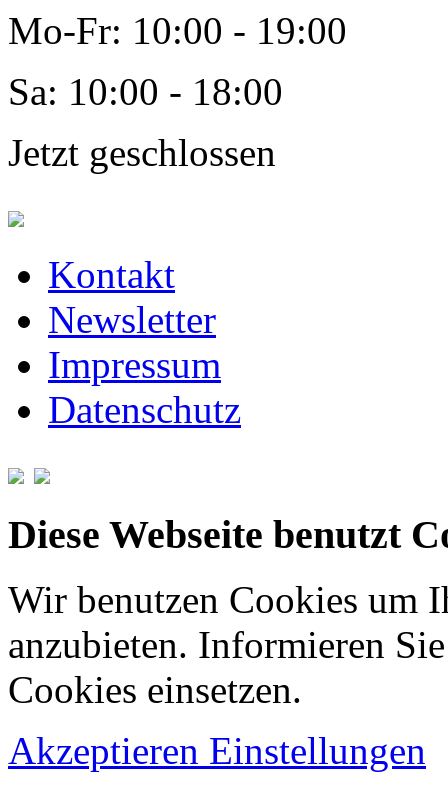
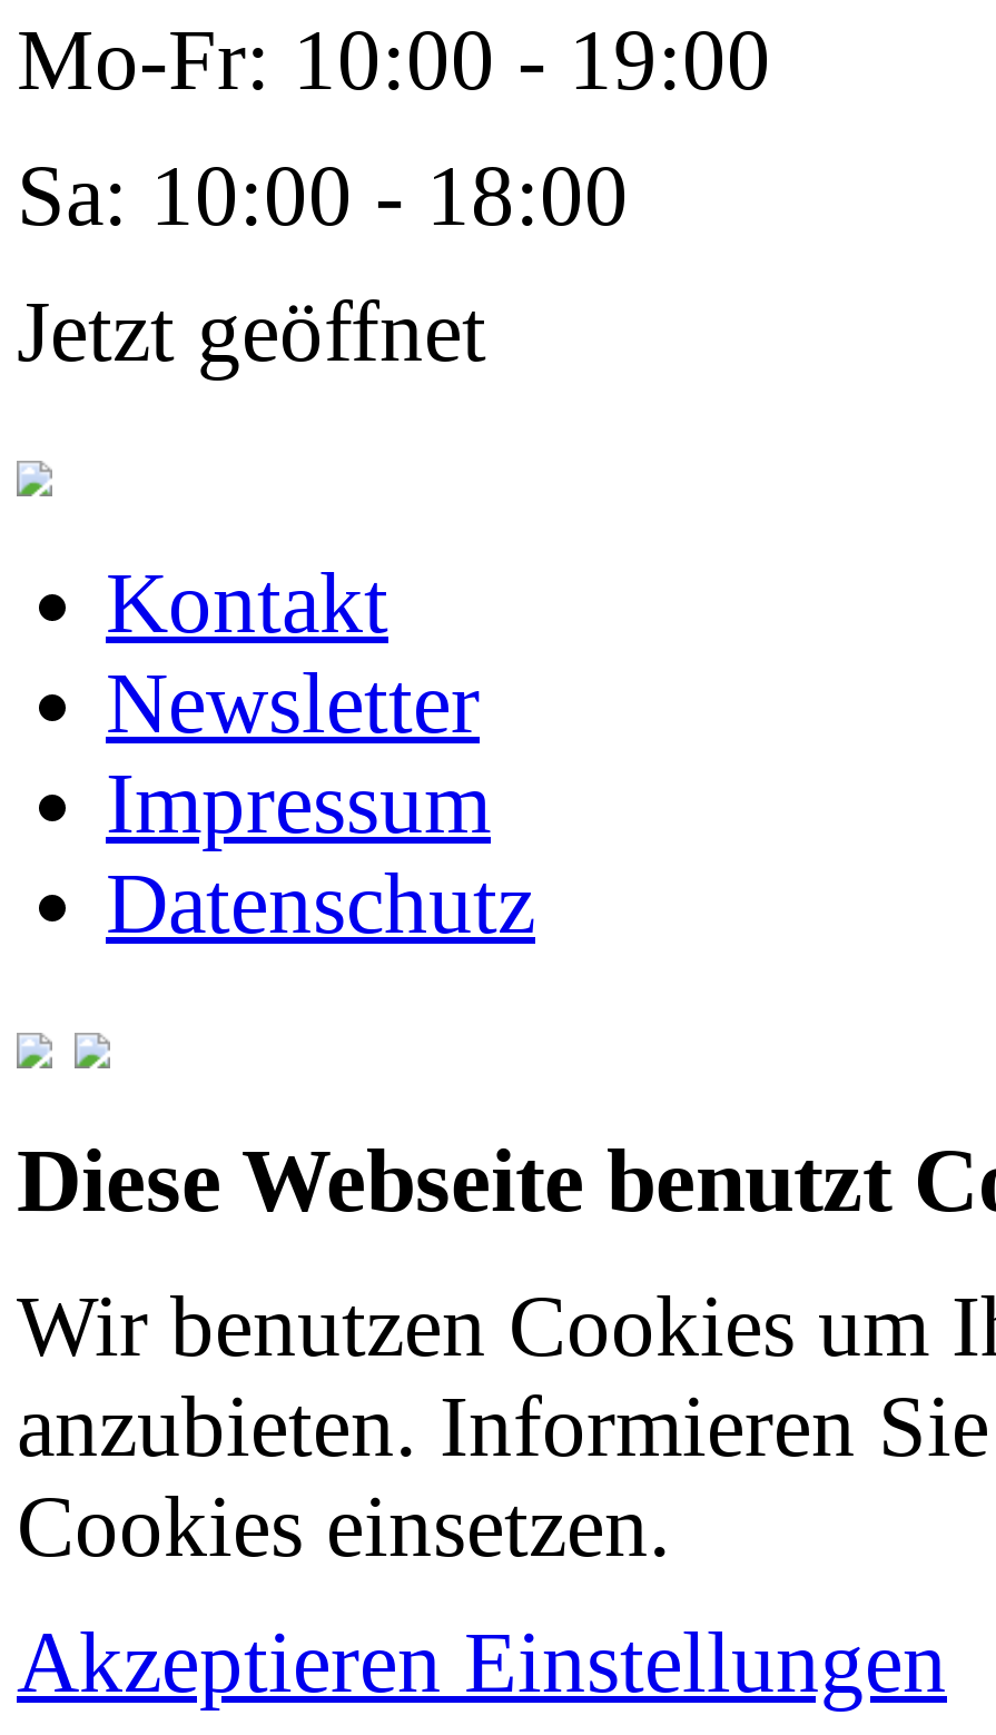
- Jetzt geschlossen
+ Jetzt geöffnet
